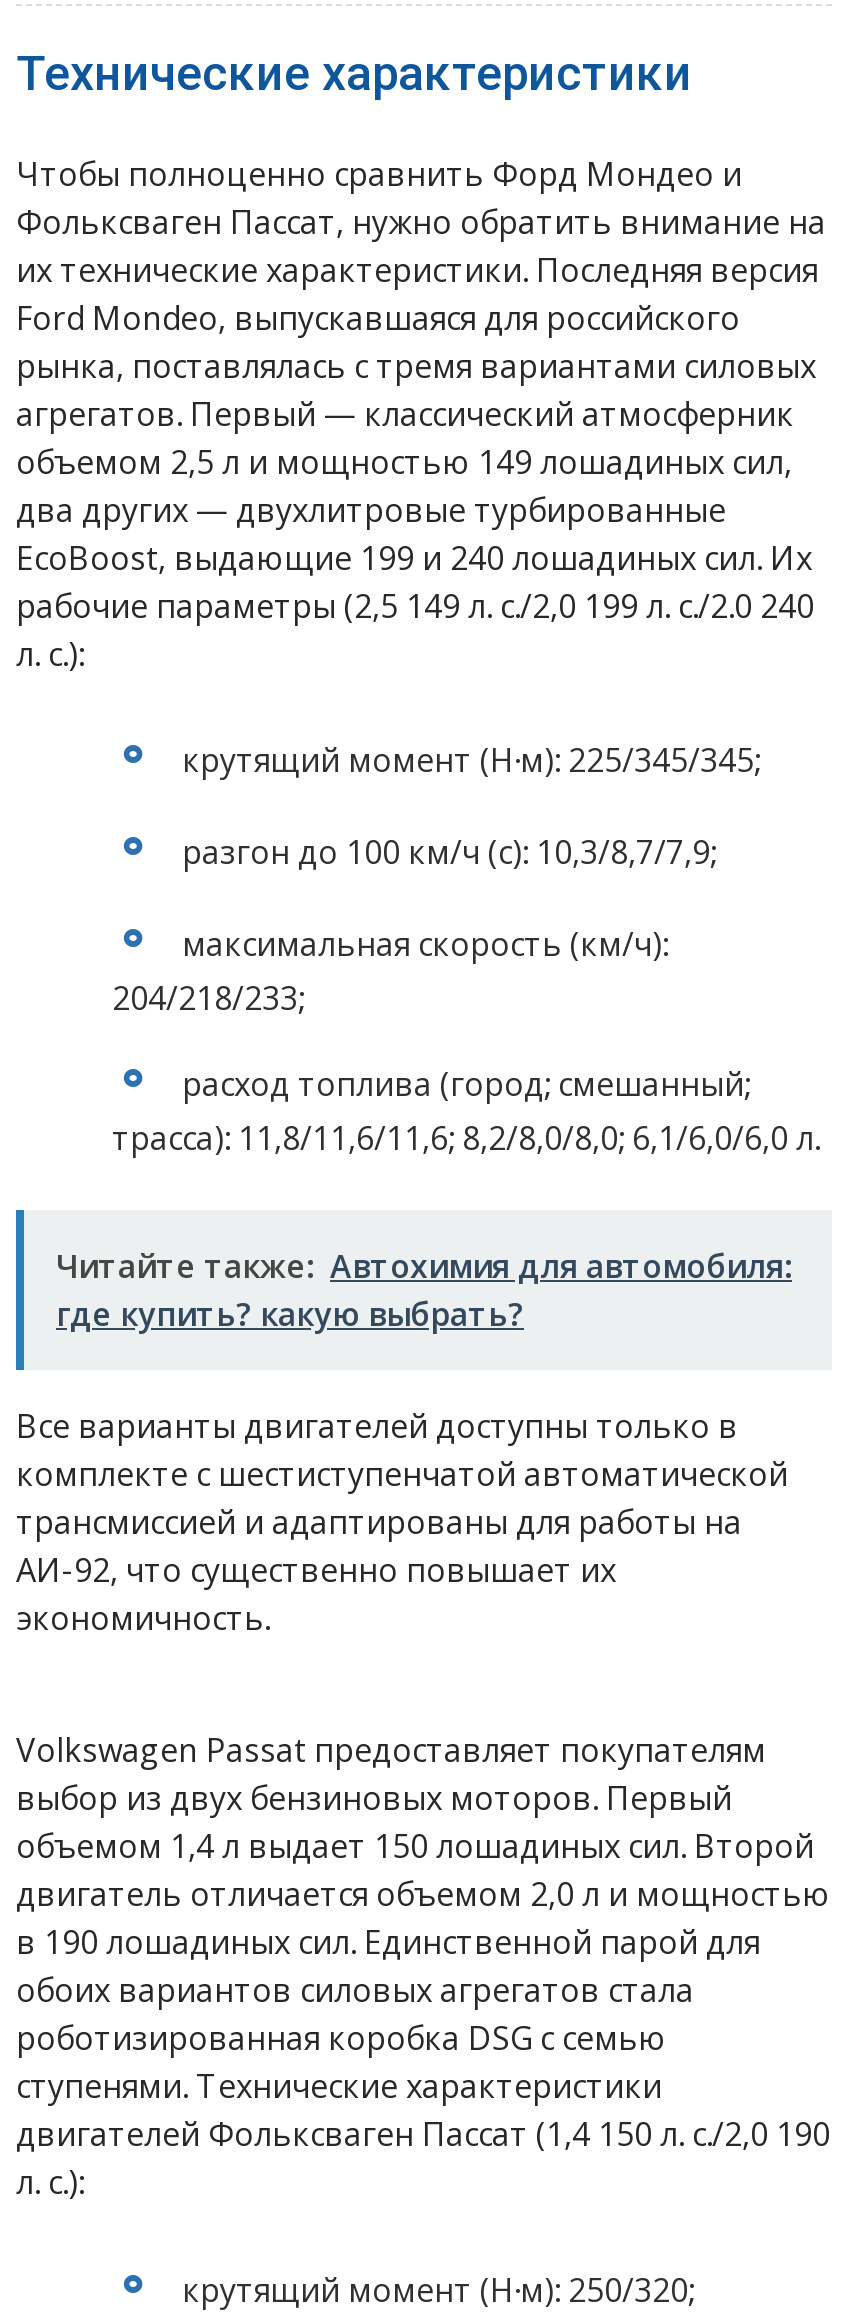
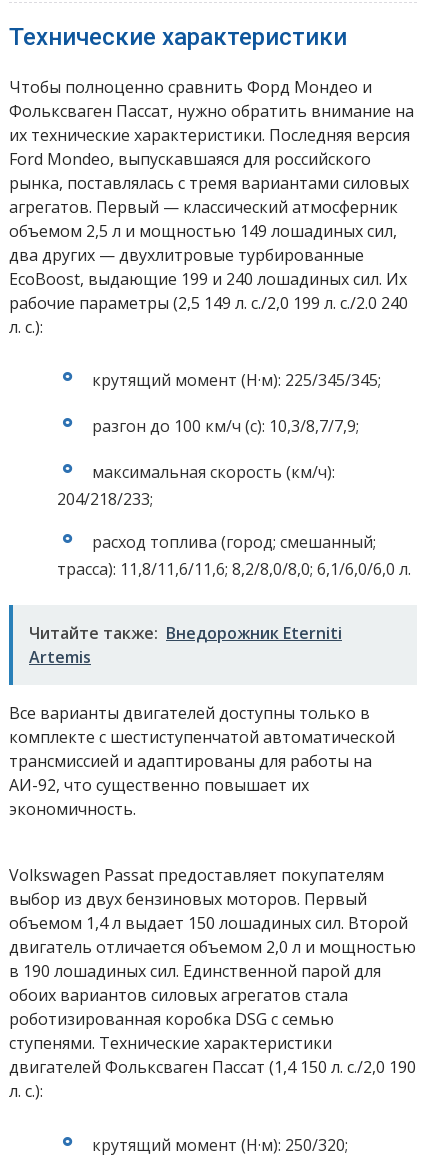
- Читайте также: Автохимия для автомобиля:
- где купить? какую выбрать?
+ Читайте также: Внедорожник Eterniti
+ Artemis
